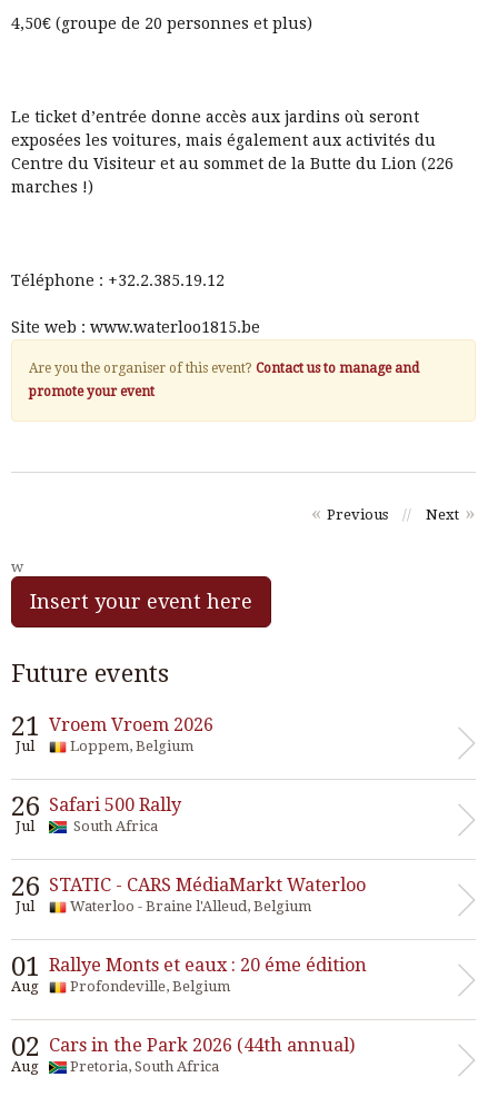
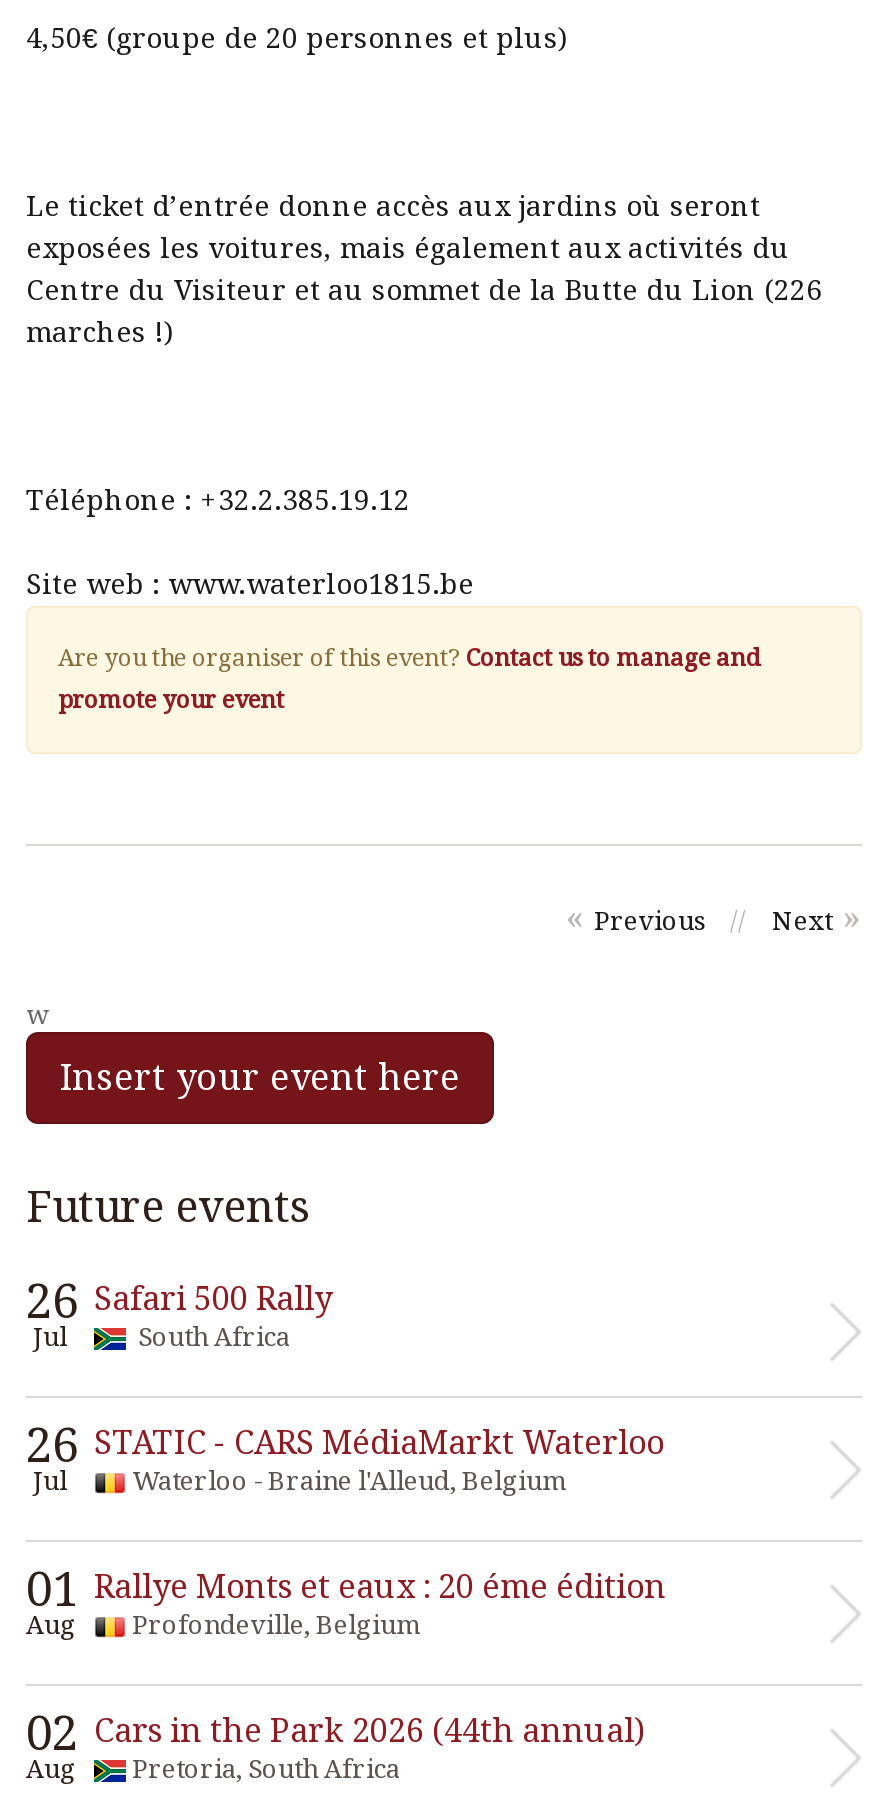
- 21
- Jul

- Vroem Vroem 2026
- Loppem, Belgium
